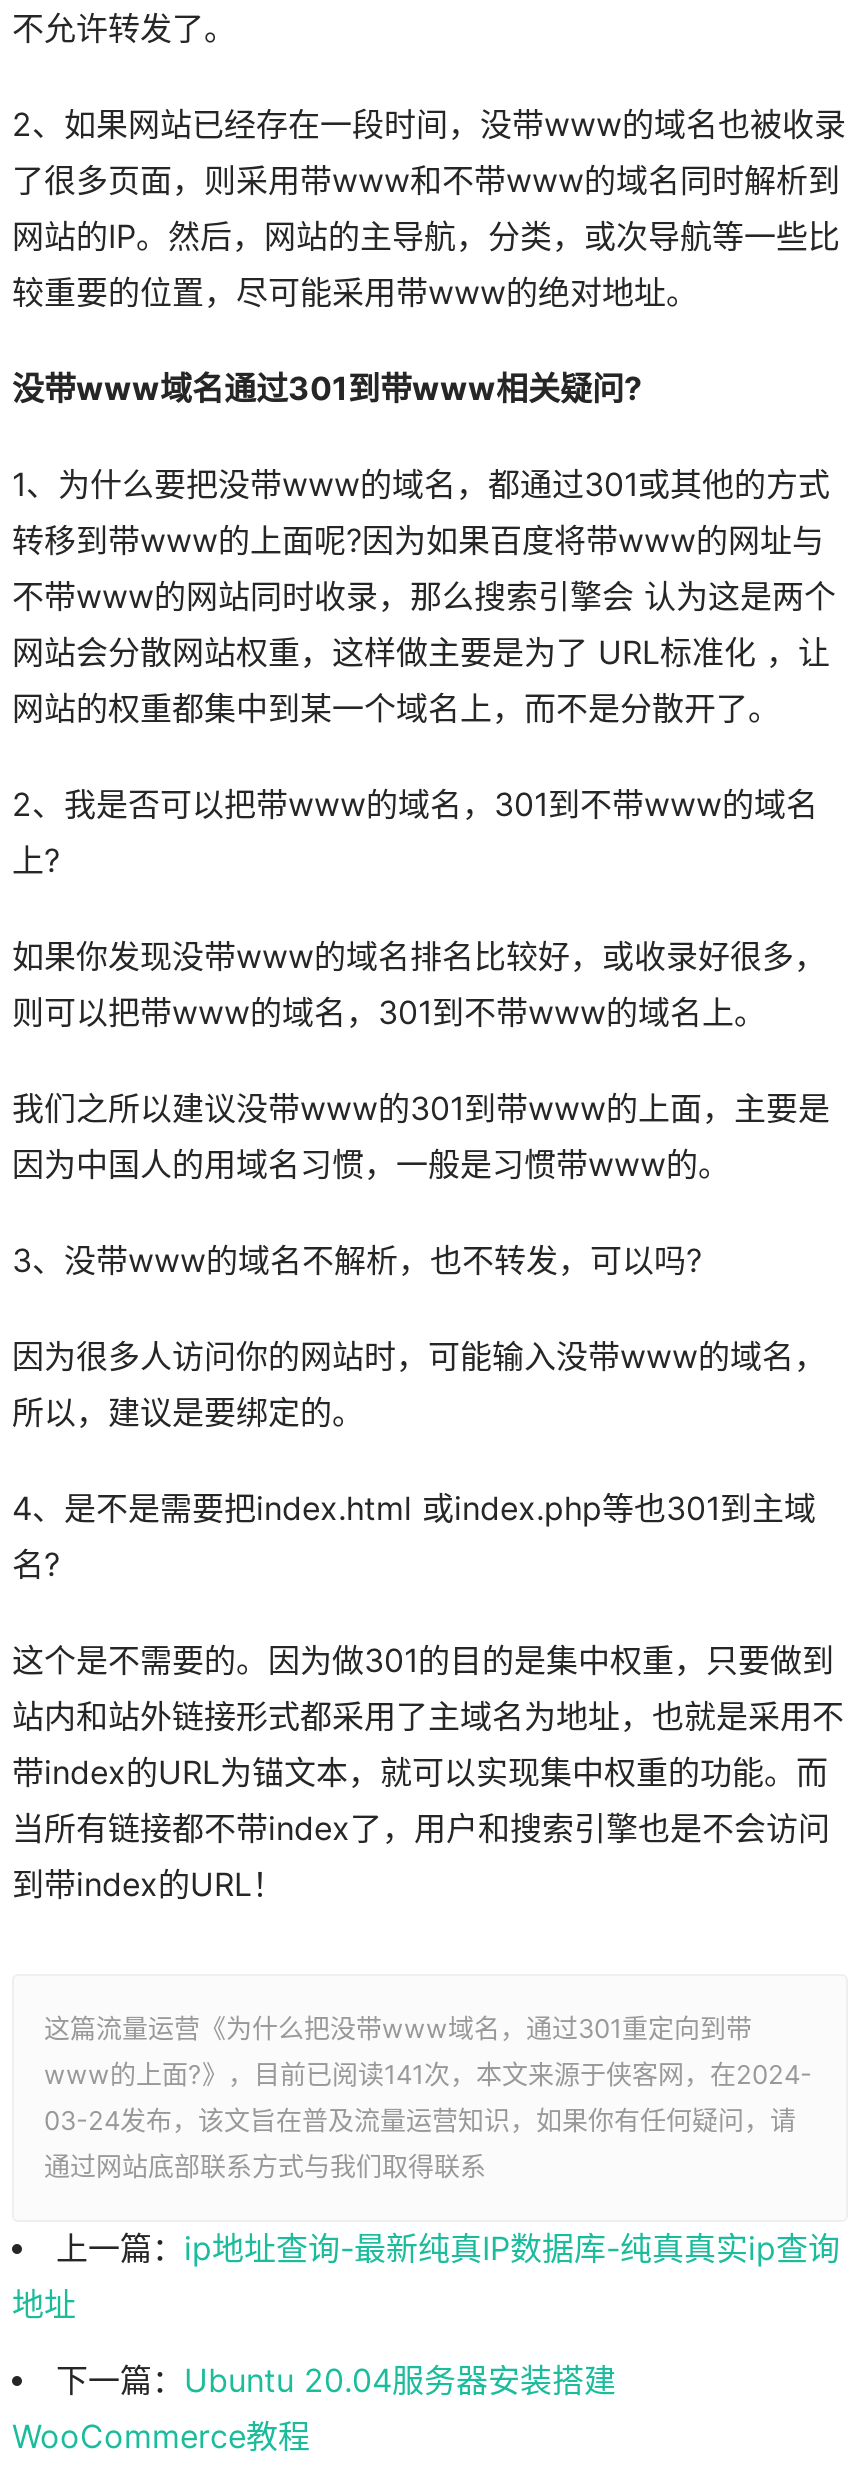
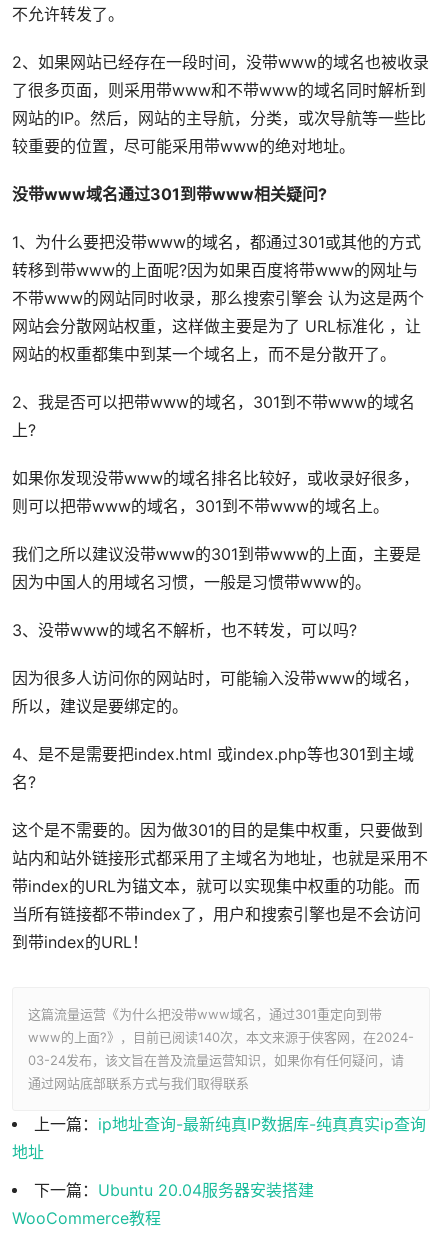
- www的上面?》，目前已阅读141次，本文来源于侠客网，在2024-
+ www的上面?》，目前已阅读140次，本文来源于侠客网，在2024-
